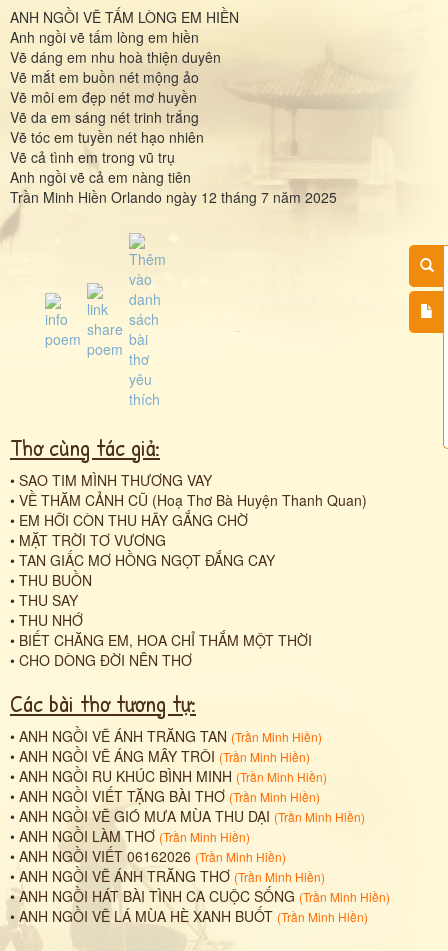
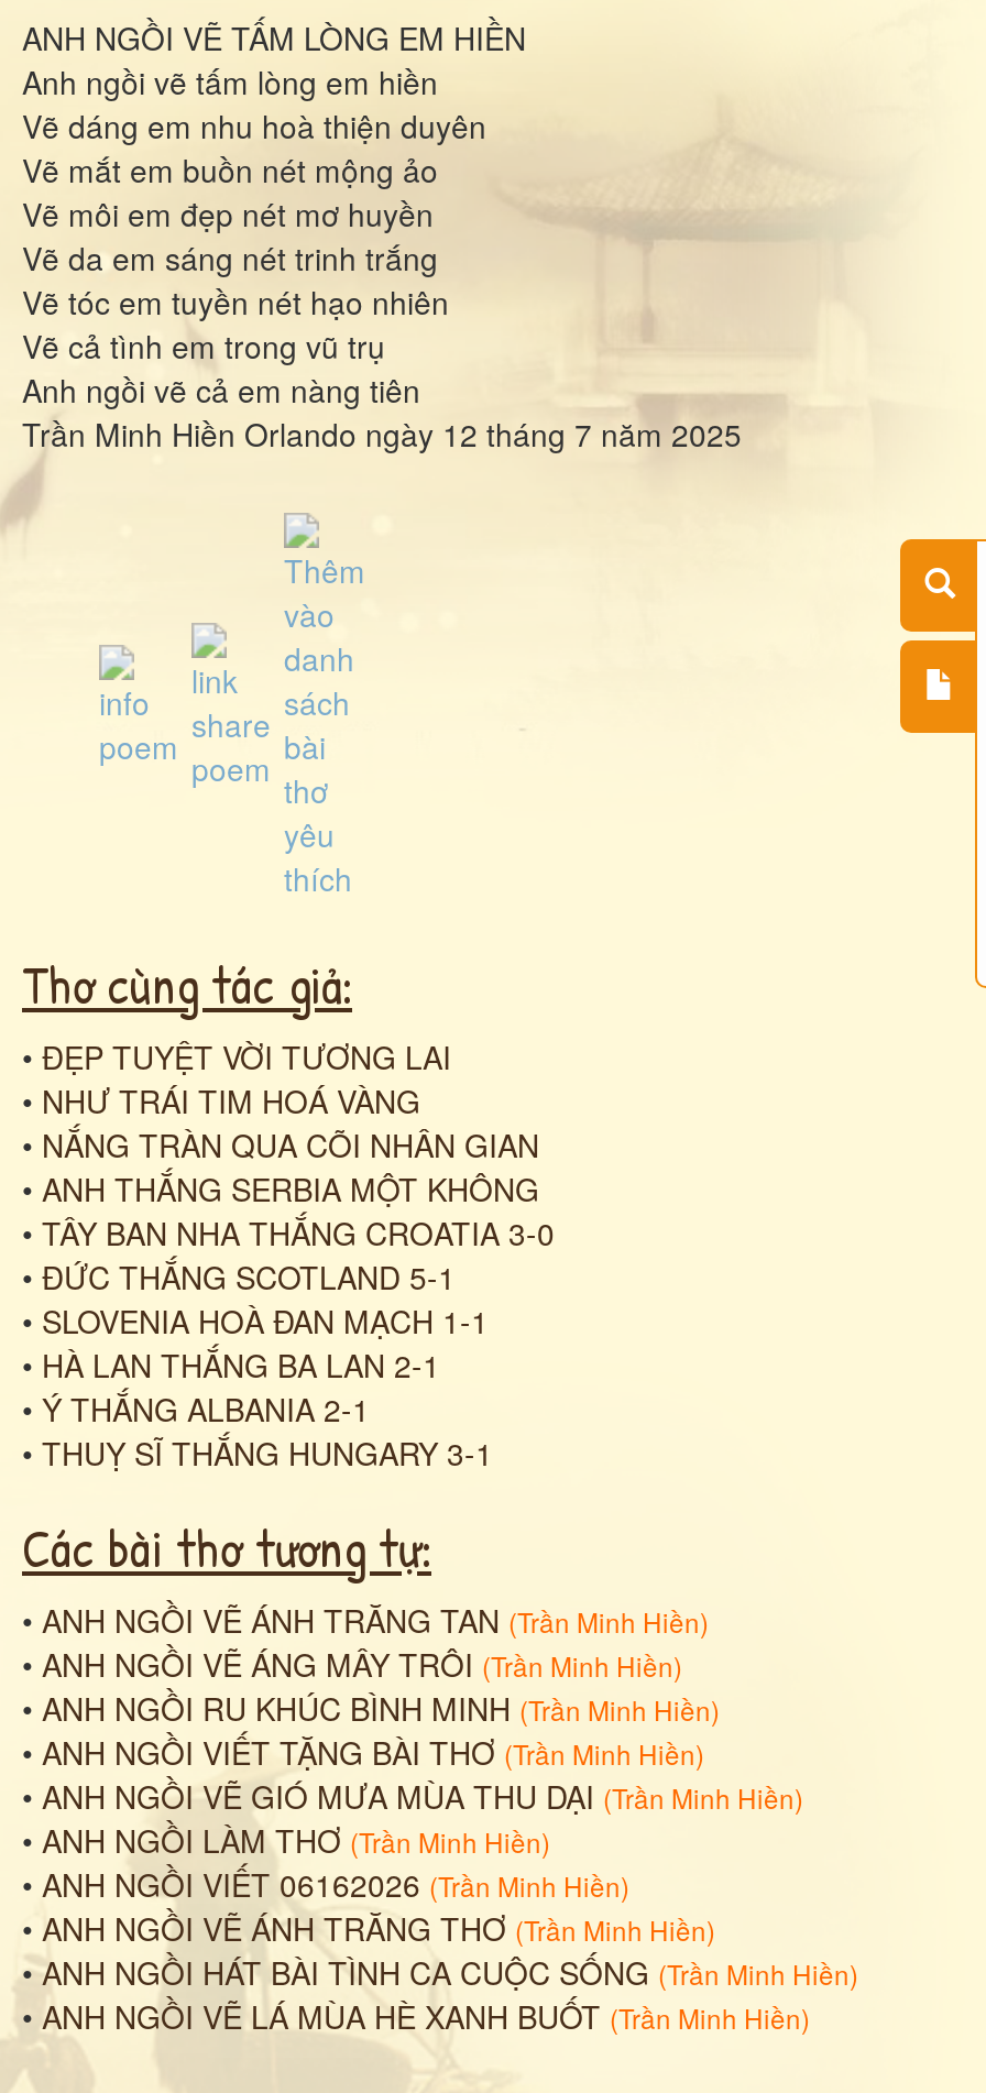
- • SAO TIM MÌNH THƯƠNG VAY
- • VỀ THĂM CẢNH CŨ (Hoạ Thơ Bà Huyện Thanh Quan)
- • EM HỠI CÒN THU HÃY GẮNG CHỜ
- • MẶT TRỜI TƠ VƯƠNG
- • TAN GIẤC MƠ HỒNG NGỌT ĐẮNG CAY
- • THU BUỒN
- • THU SAY
- • THU NHỚ
- • BIẾT CHĂNG EM, HOA CHỈ THẮM MỘT THỜI
- • CHO DÒNG ĐỜI NÊN THƠ
+ • ĐẸP TUYỆT VỜI TƯƠNG LAI
+ • NHƯ TRÁI TIM HOÁ VÀNG
+ • NẮNG TRÀN QUA CÕI NHÂN GIAN
+ • ANH THẮNG SERBIA MỘT KHÔNG
+ • TÂY BAN NHA THẮNG CROATIA 3-0
+ • ĐỨC THẮNG SCOTLAND 5-1
+ • SLOVENIA HOÀ ĐAN MẠCH 1-1
+ • HÀ LAN THẮNG BA LAN 2-1
+ • Ý THẮNG ALBANIA 2-1
+ • THUỴ SĨ THẮNG HUNGARY 3-1
